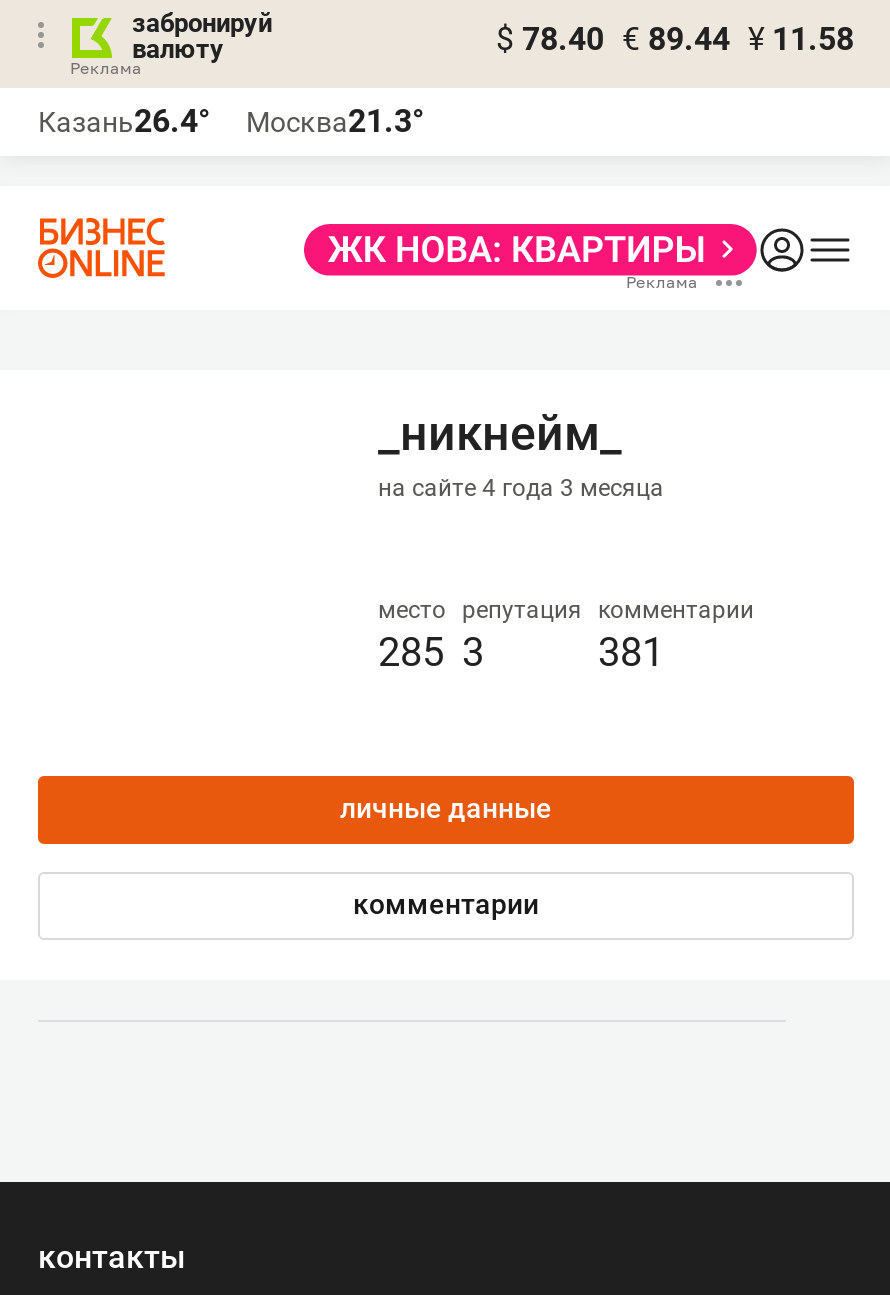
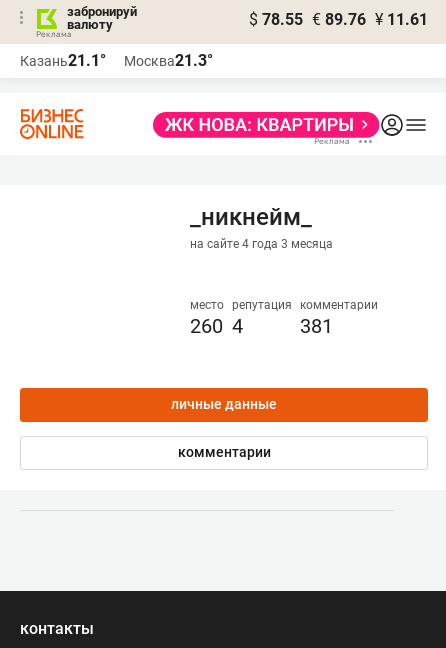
- $ 78.40 € 89.44 ¥ 11.58
+ $ 78.55 € 89.76 ¥ 11.61

- Казань26.4° Москва21.3°
+ Казань21.1° Москва21.3°

- 285
+ 260

- 3
+ 4
